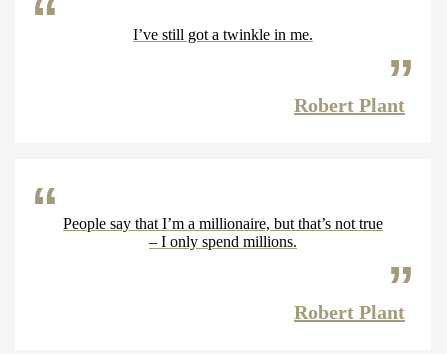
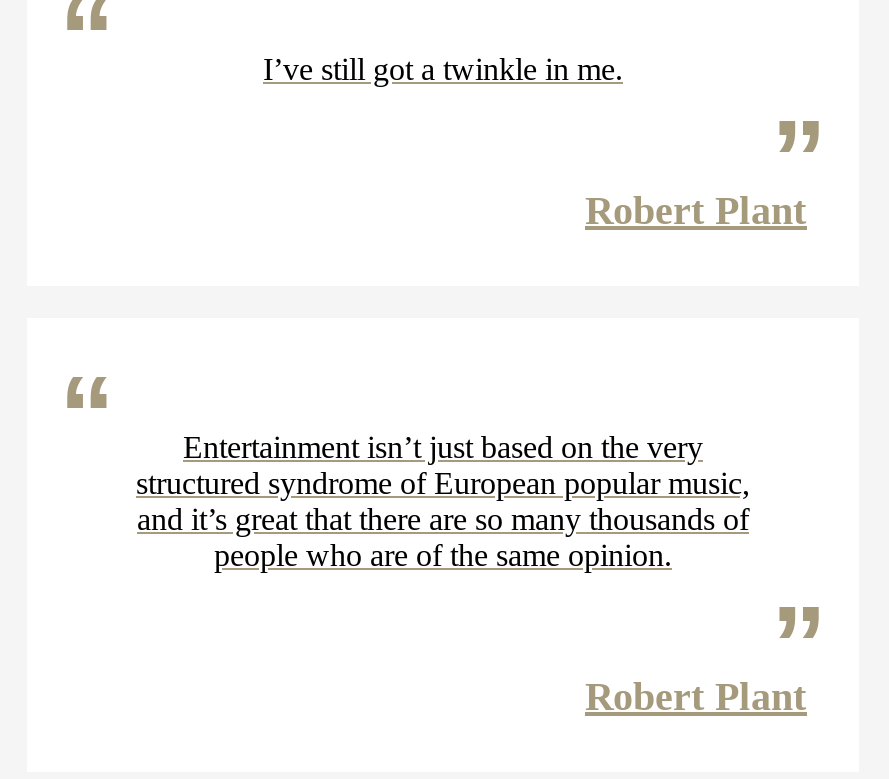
- People say that I’m a millionaire, but that’s not true
- – I only spend millions.
+ Entertainment isn’t just based on the very
+ structured syndrome of European popular music,
+ and it’s great that there are so many thousands of
+ people who are of the same opinion.
